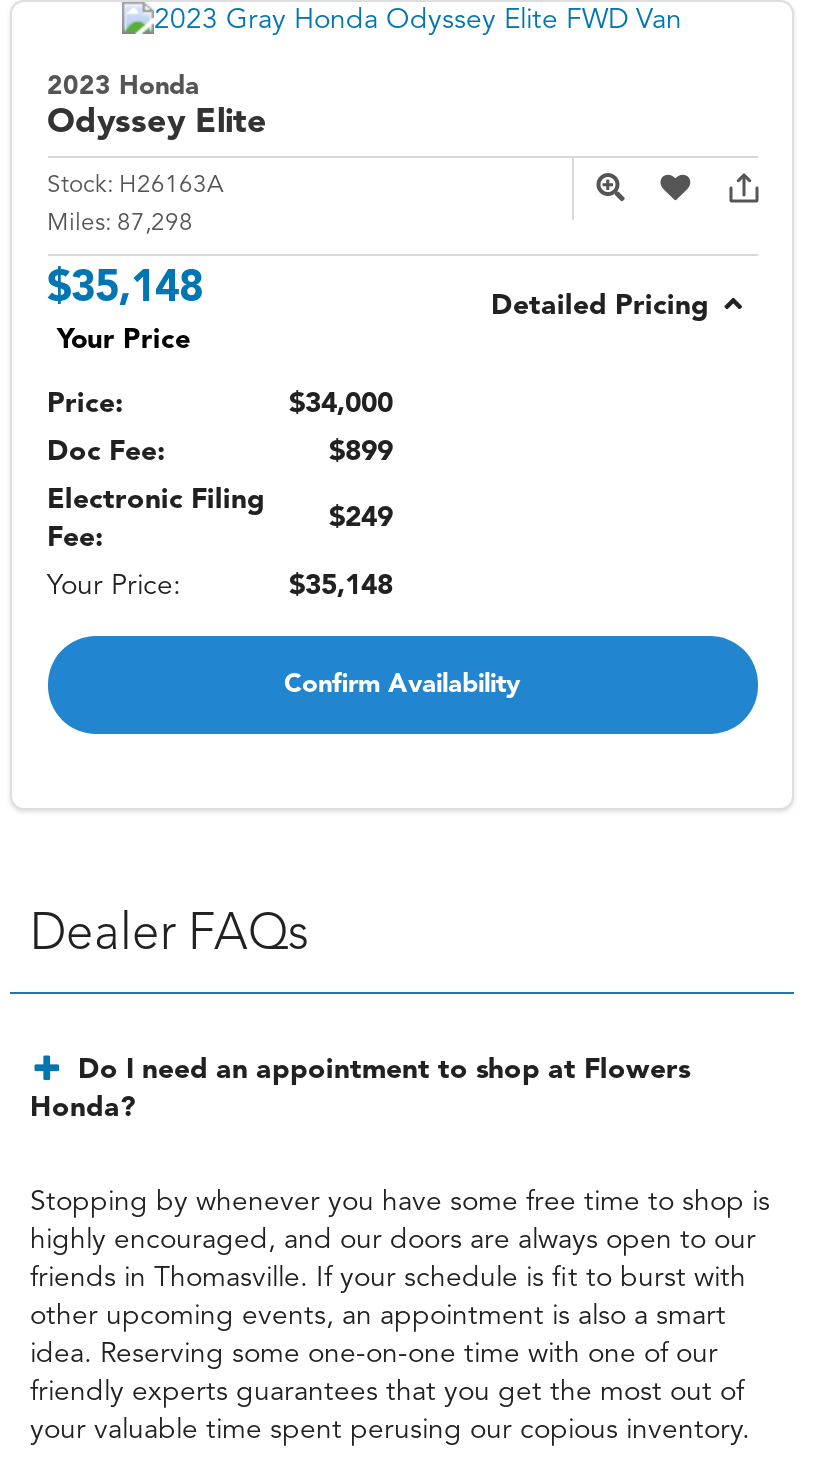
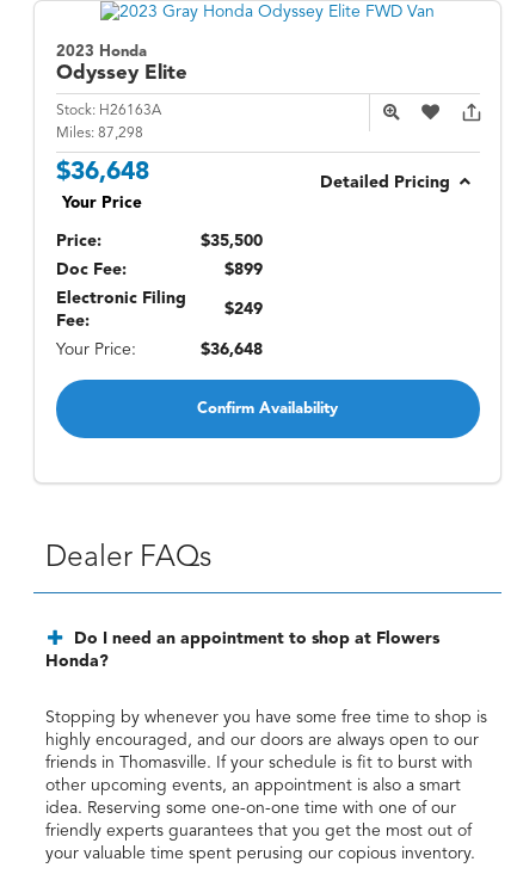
- $35,148
+ $36,648

- $34,000
+ $35,500

- $35,148
+ $36,648
